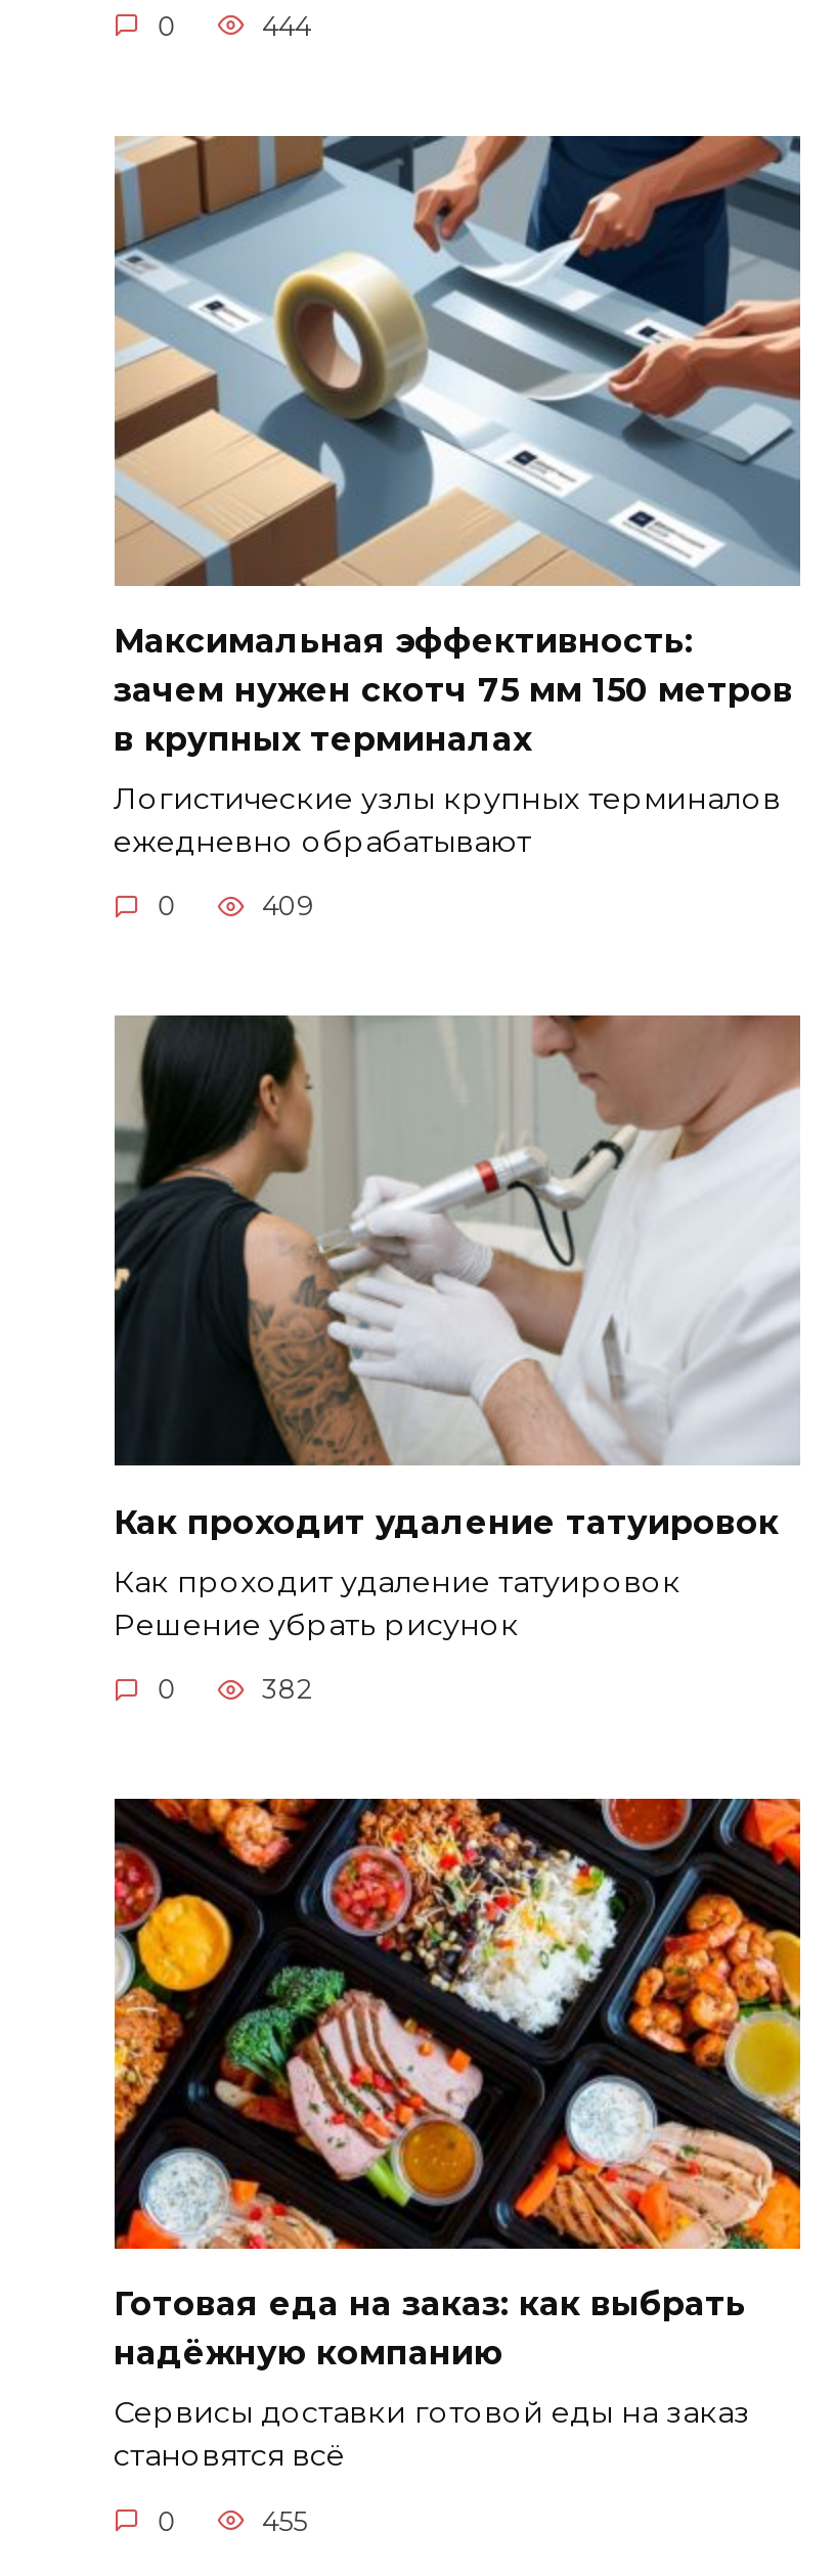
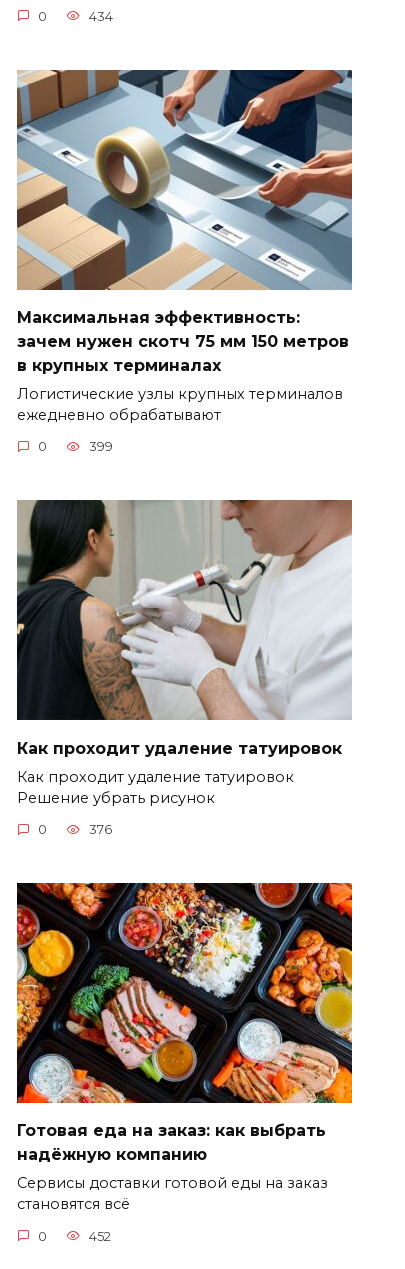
- 444
+ 434

- 409
+ 399

- 382
+ 376

- 455
+ 452
